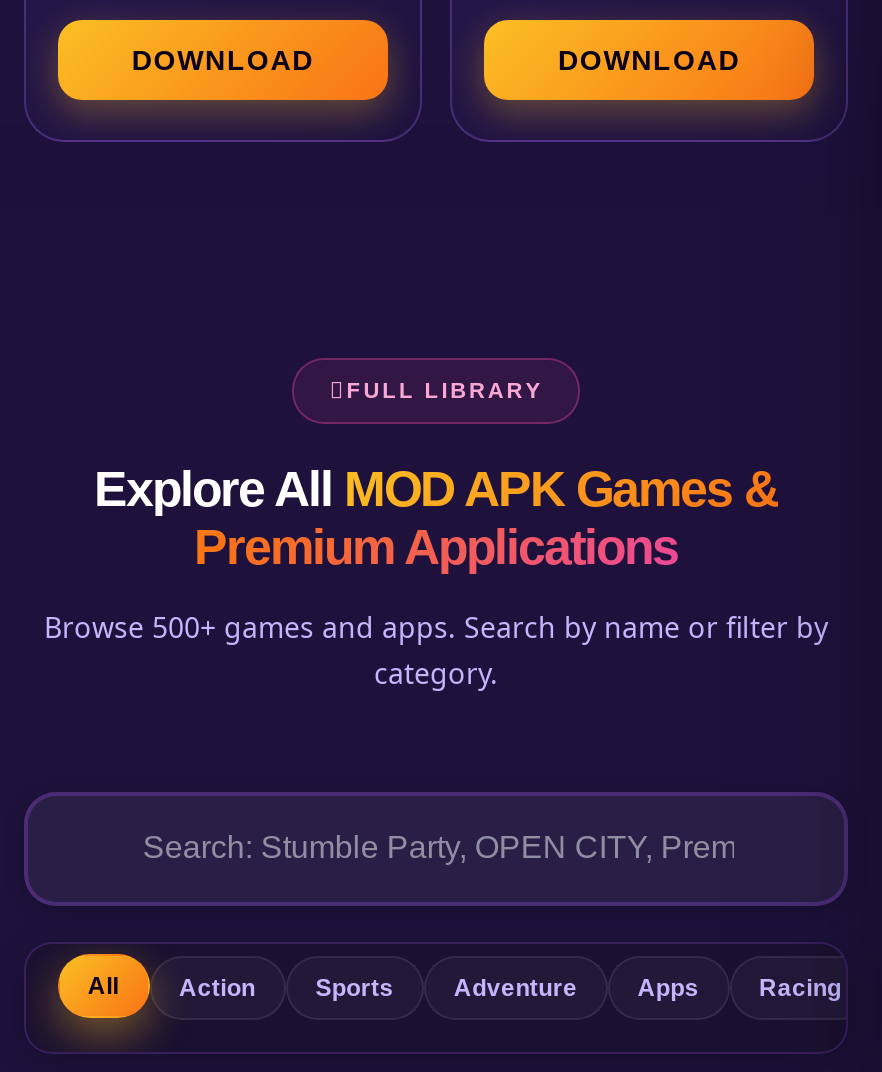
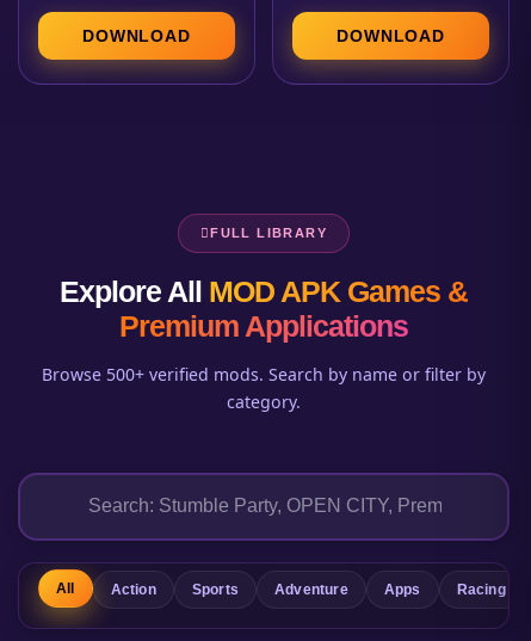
- Browse 500+ games and apps. Search by name or filter by
+ Browse 500+ verified mods. Search by name or filter by
